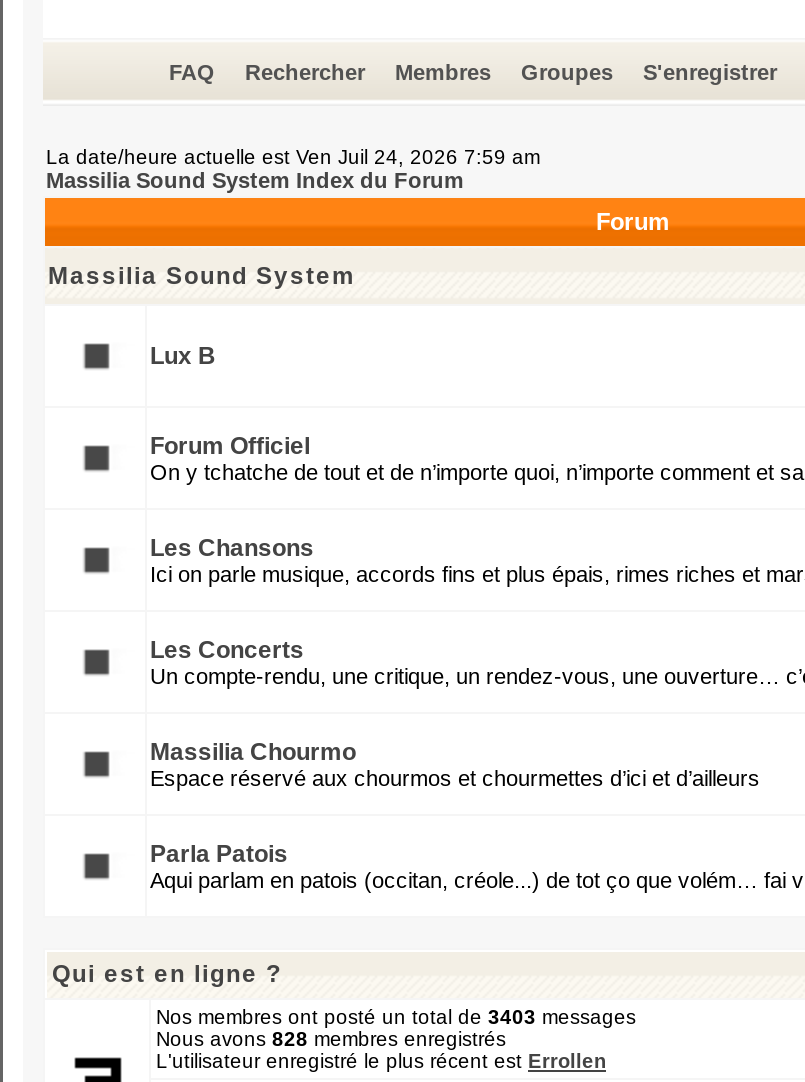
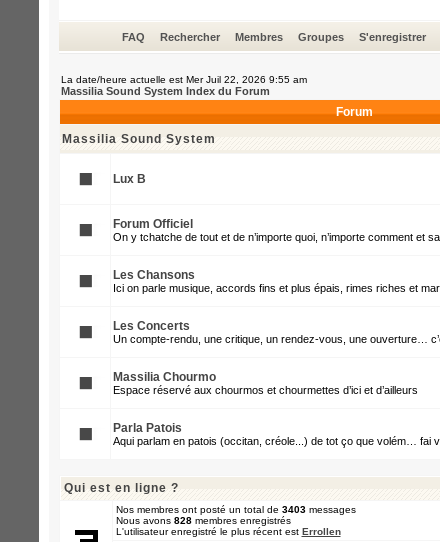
- La date/heure actuelle est Ven Juil 24, 2026 7:59 am
+ La date/heure actuelle est Mer Juil 22, 2026 9:55 am
